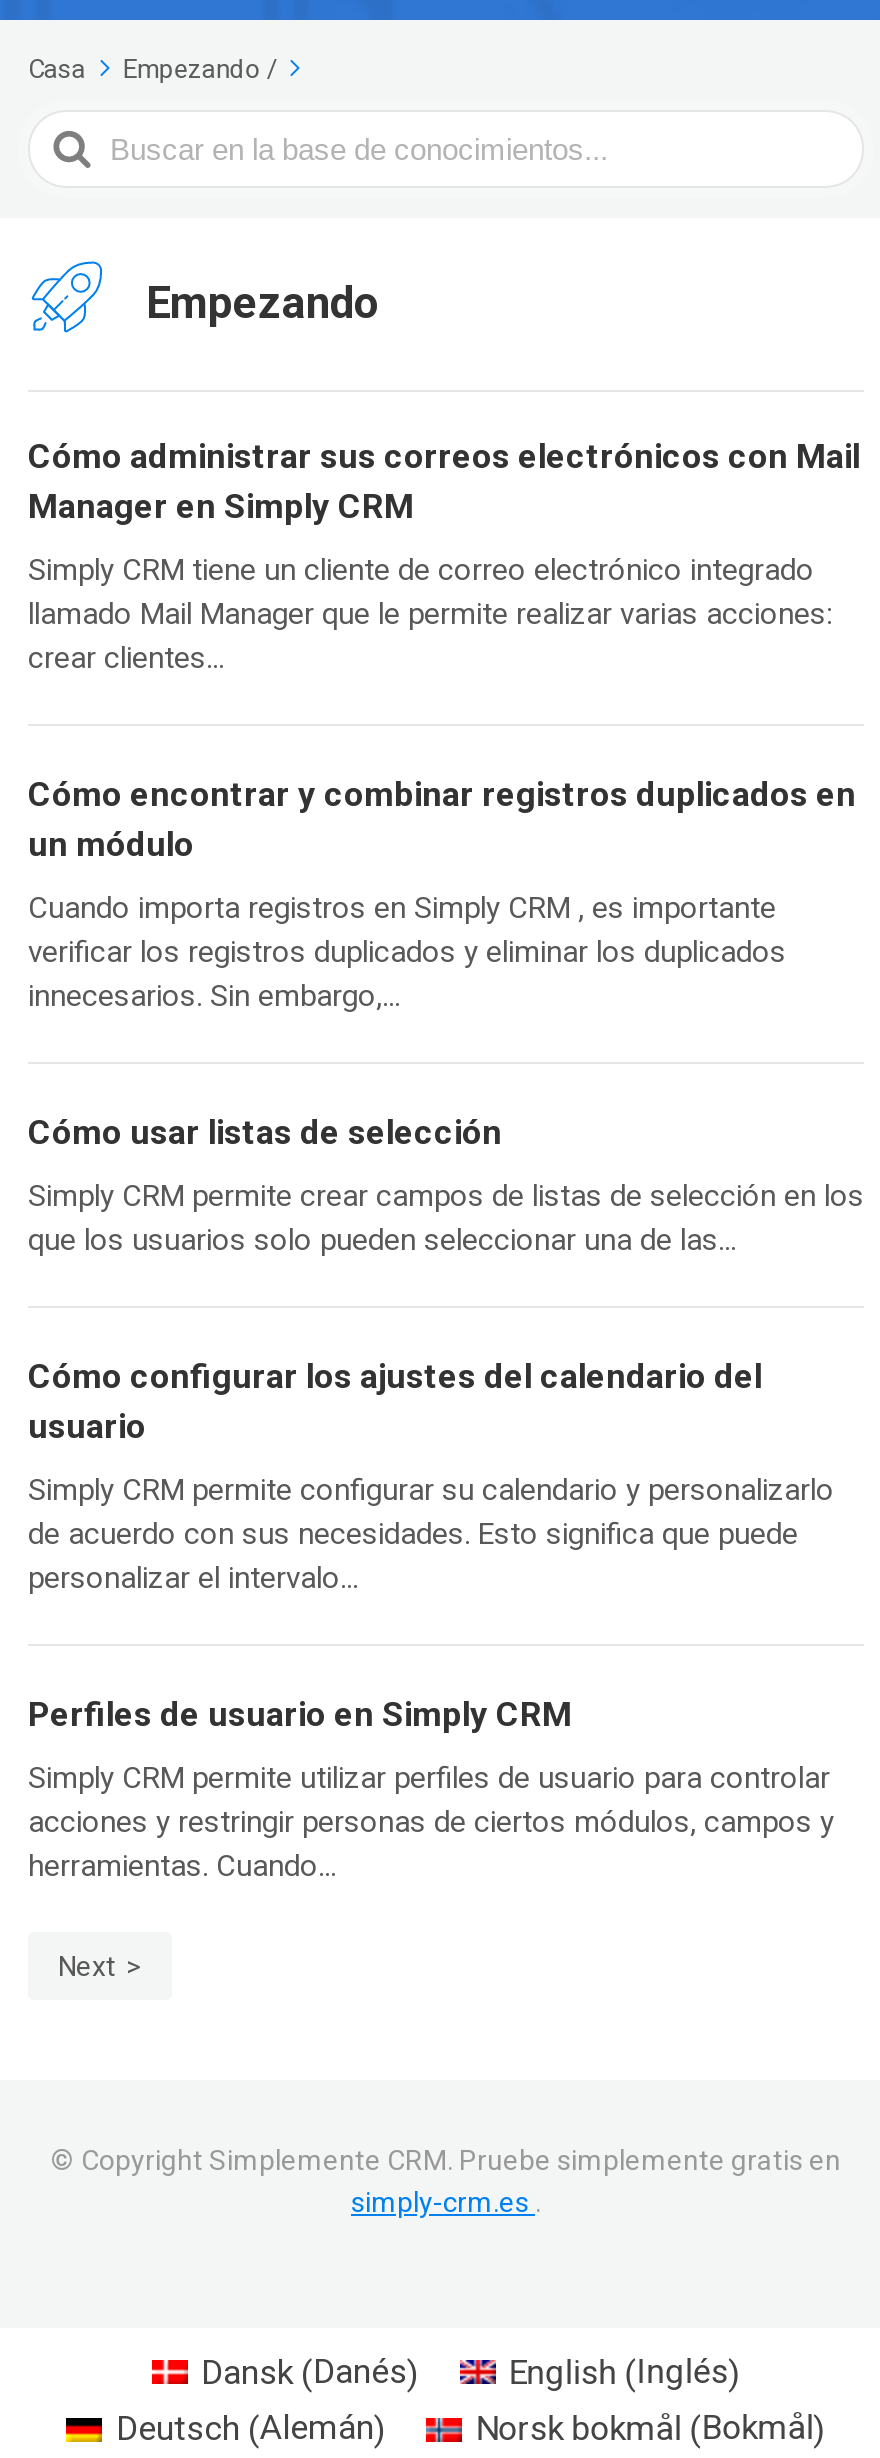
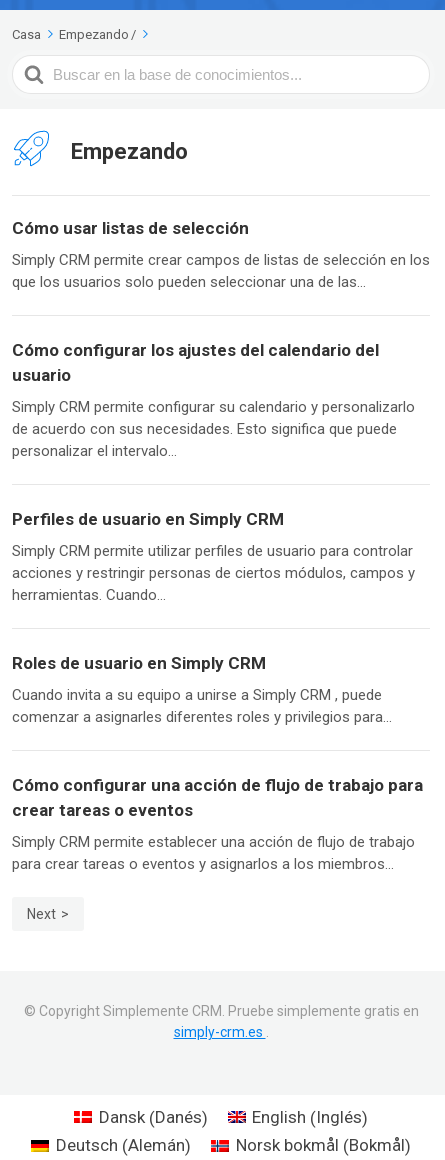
- Cómo administrar sus correos electrónicos con Mail
- Manager en Simply CRM
- Simply CRM tiene un cliente de correo electrónico integrado
- llamado Mail Manager que le permite realizar varias acciones:
- crear clientes...
- Cómo encontrar y combinar registros duplicados en
- un módulo
- Cuando importa registros en Simply CRM , es importante
- verificar los registros duplicados y eliminar los duplicados
- innecesarios. Sin embargo,...

moved up: Cómo usar listas de selección | Simply CRM permite crear campos de listas de selección en los | que los usuarios solo pueden seleccionar una de las... | ... | acciones y restringir personas de ciertos módulos, campos y | herramientas. Cuando...

+ Roles de usuario en Simply CRM
+ Cuando invita a su equipo a unirse a Simply CRM , puede
+ comenzar a asignarles diferentes roles y privilegios para...
+ Cómo configurar una acción de flujo de trabajo para
+ crear tareas o eventos
+ Simply CRM permite establecer una acción de flujo de trabajo
+ para crear tareas o eventos y asignarlos a los miembros...
